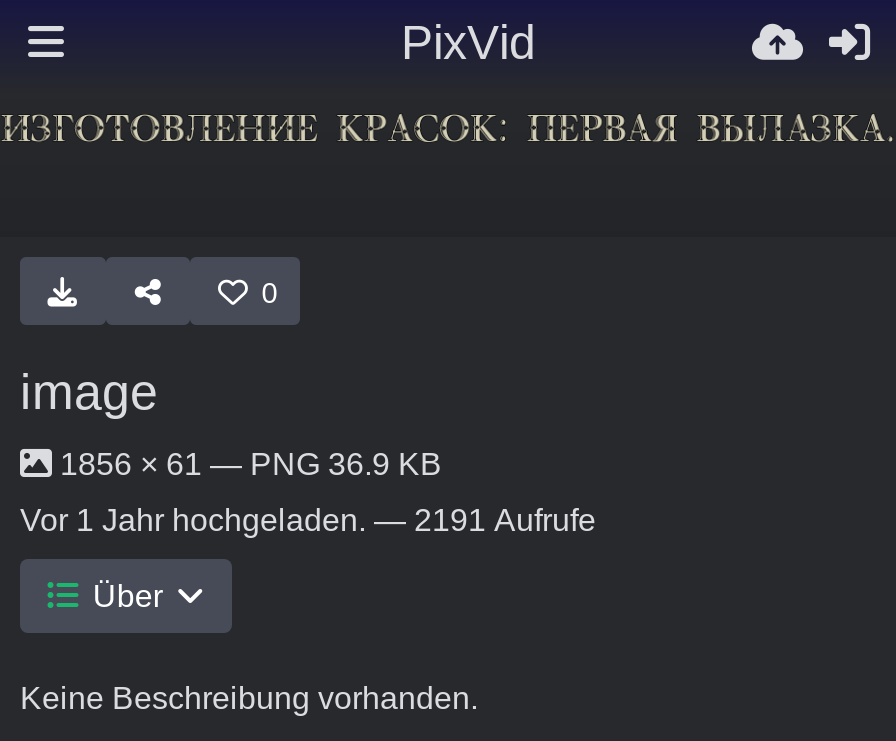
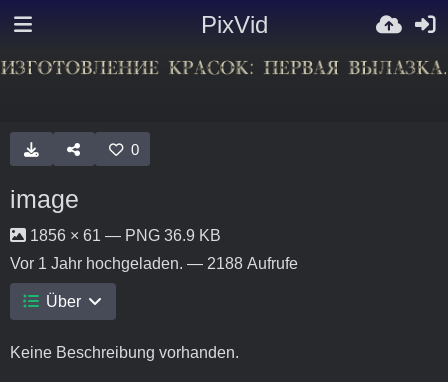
- Vor 1 Jahr hochgeladen. — 2191 Aufrufe
+ Vor 1 Jahr hochgeladen. — 2188 Aufrufe
